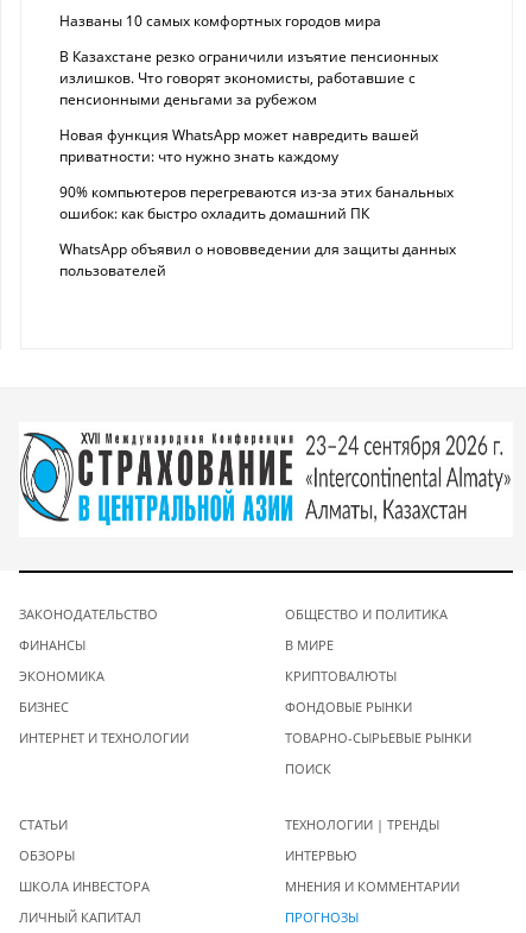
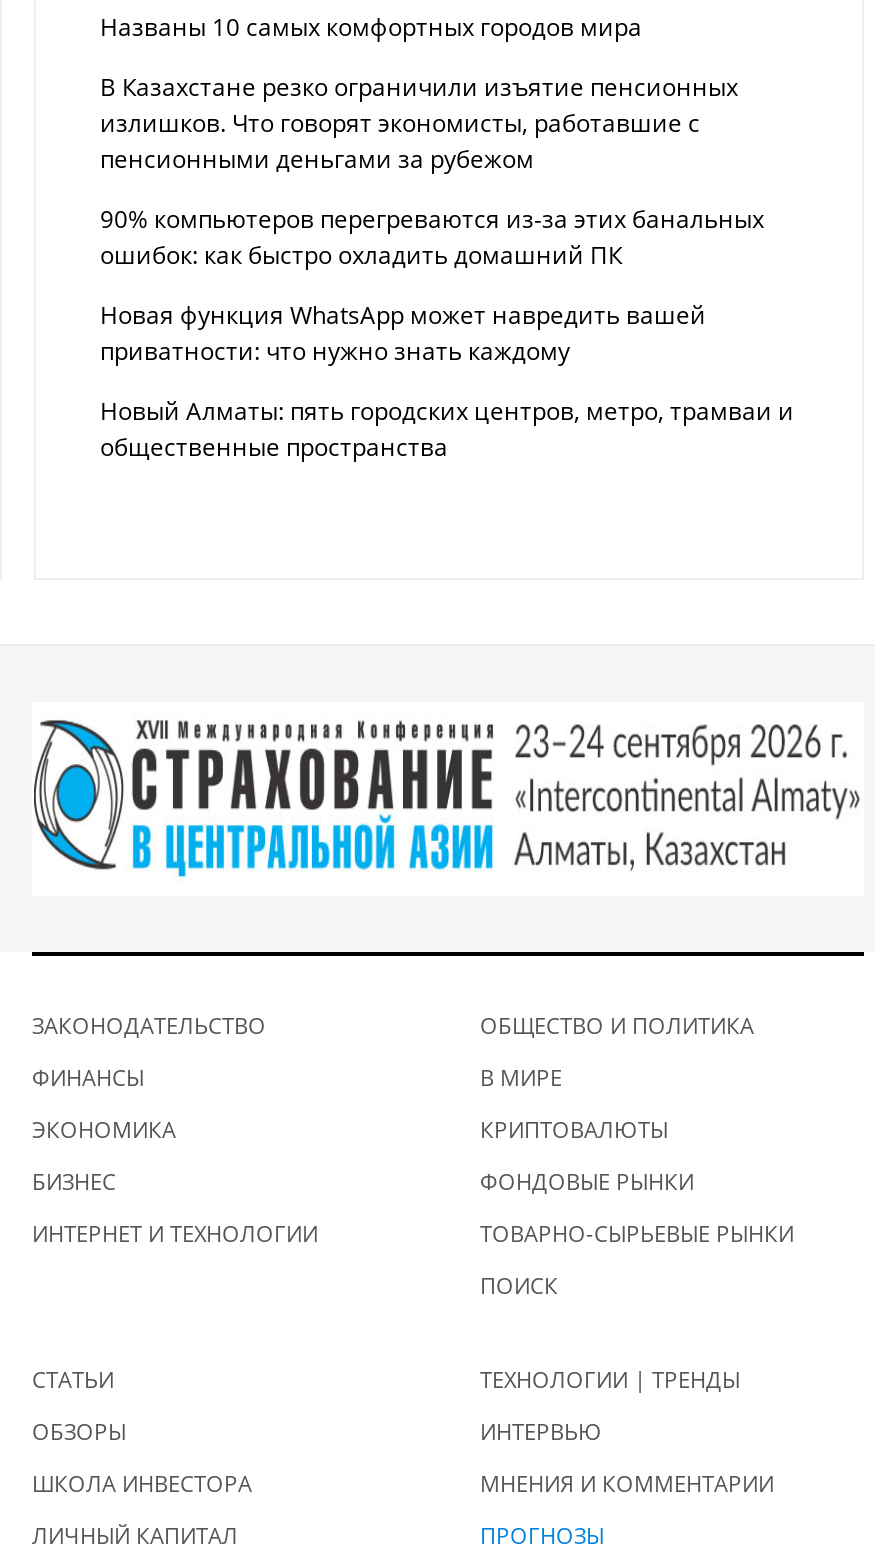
moved down: Новая функция WhatsApp может навредить вашей | приватности: что нужно знать каждому

moved up: 90% компьютеров перегреваются из-за этих банальных | ошибок: как быстро охладить домашний ПК

- WhatsApp объявил о нововведении для защиты данных
- пользователей
+ Новый Алматы: пять городских центров, метро, трамваи и
+ общественные пространства
